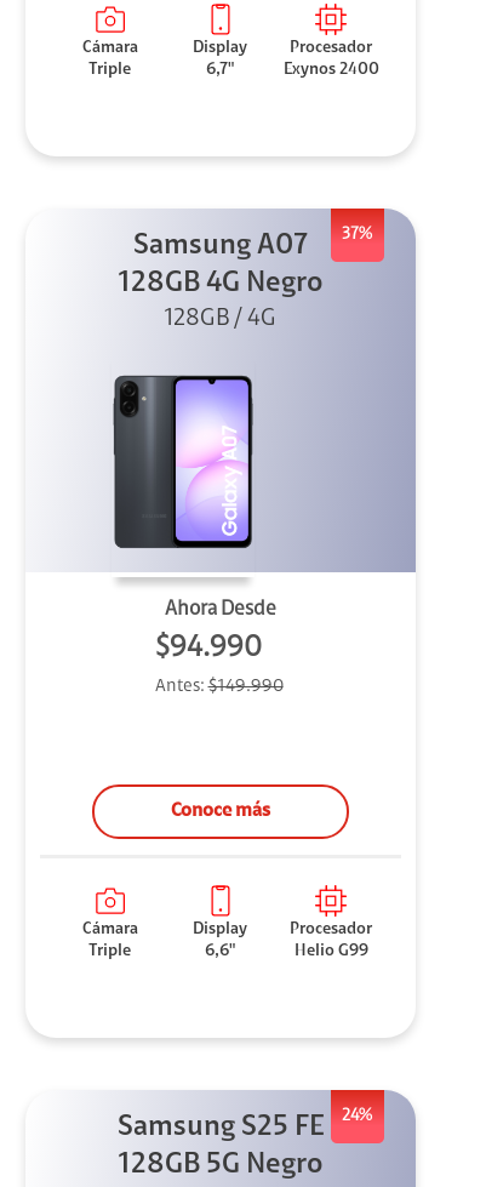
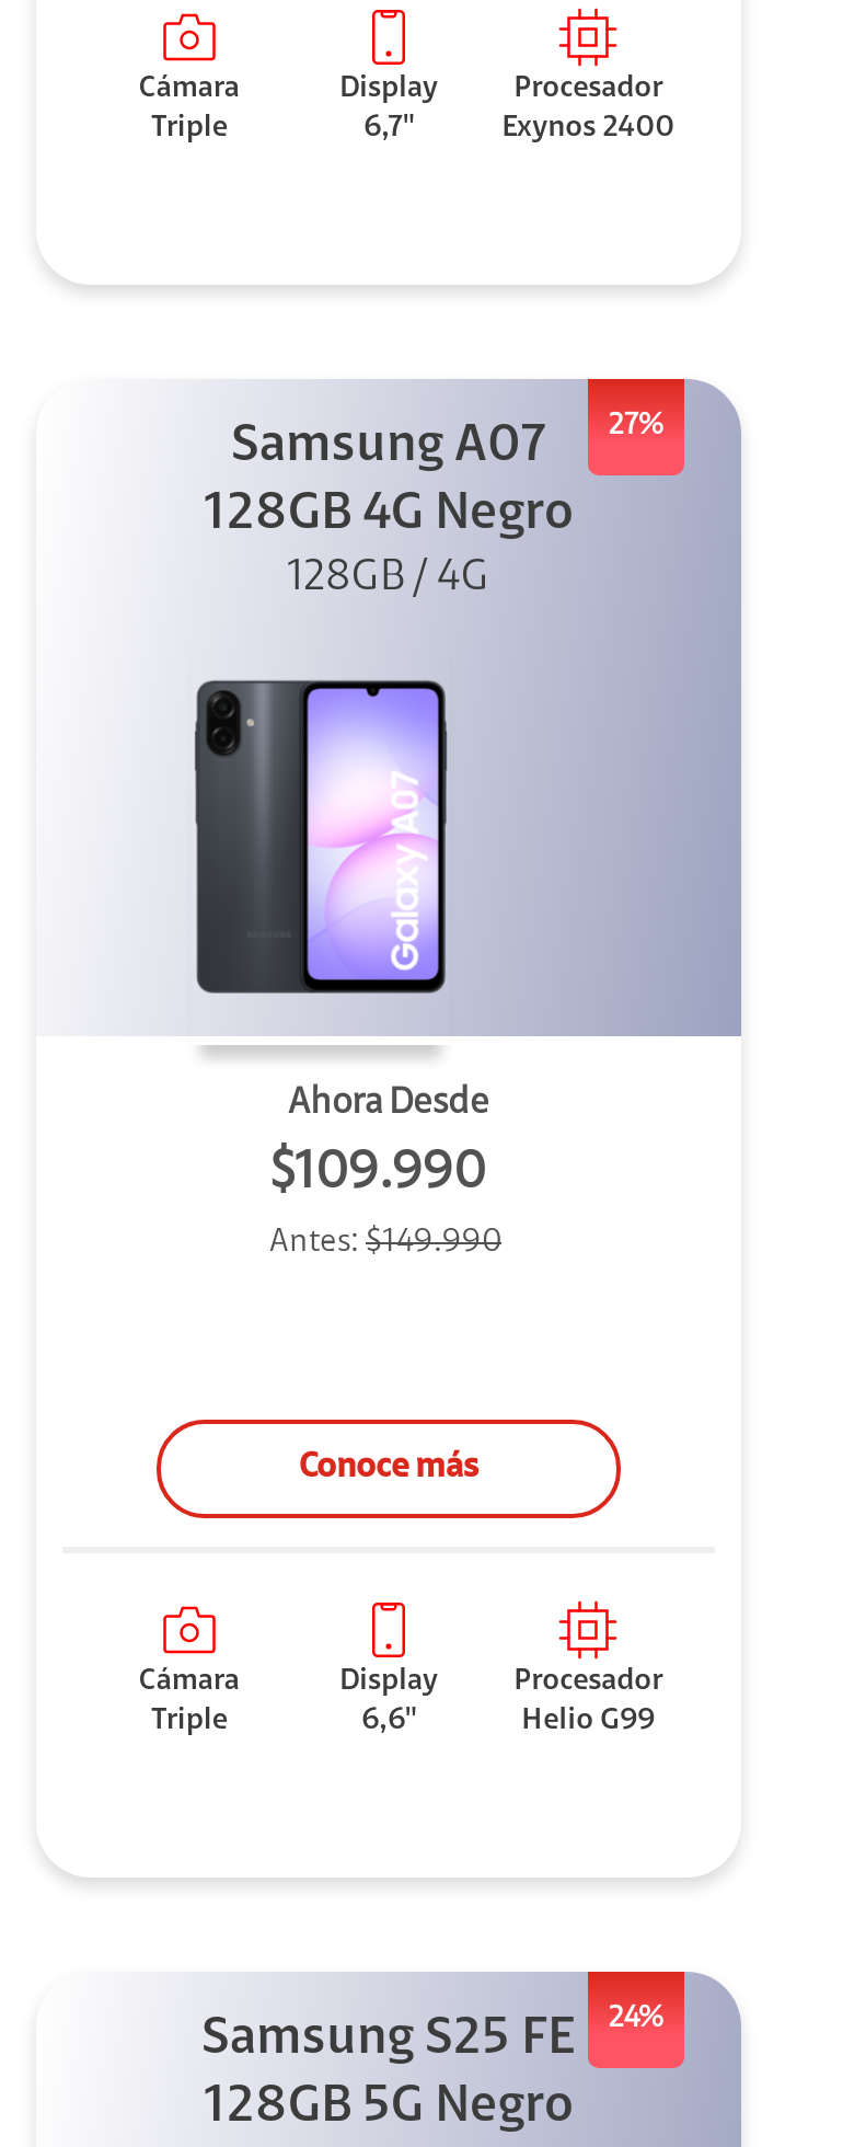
- 37%
+ 27%

- $94.990
+ $109.990
